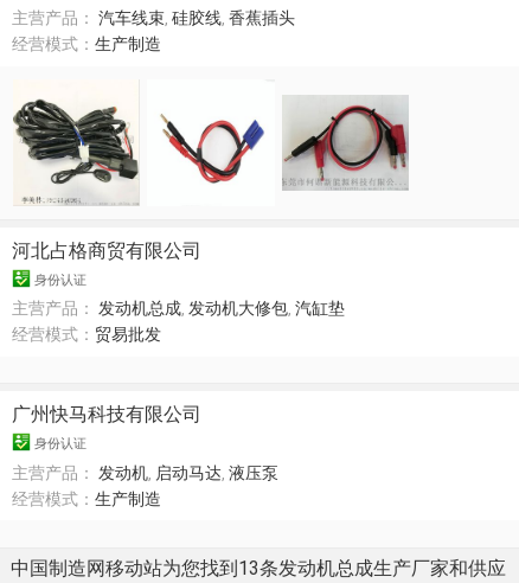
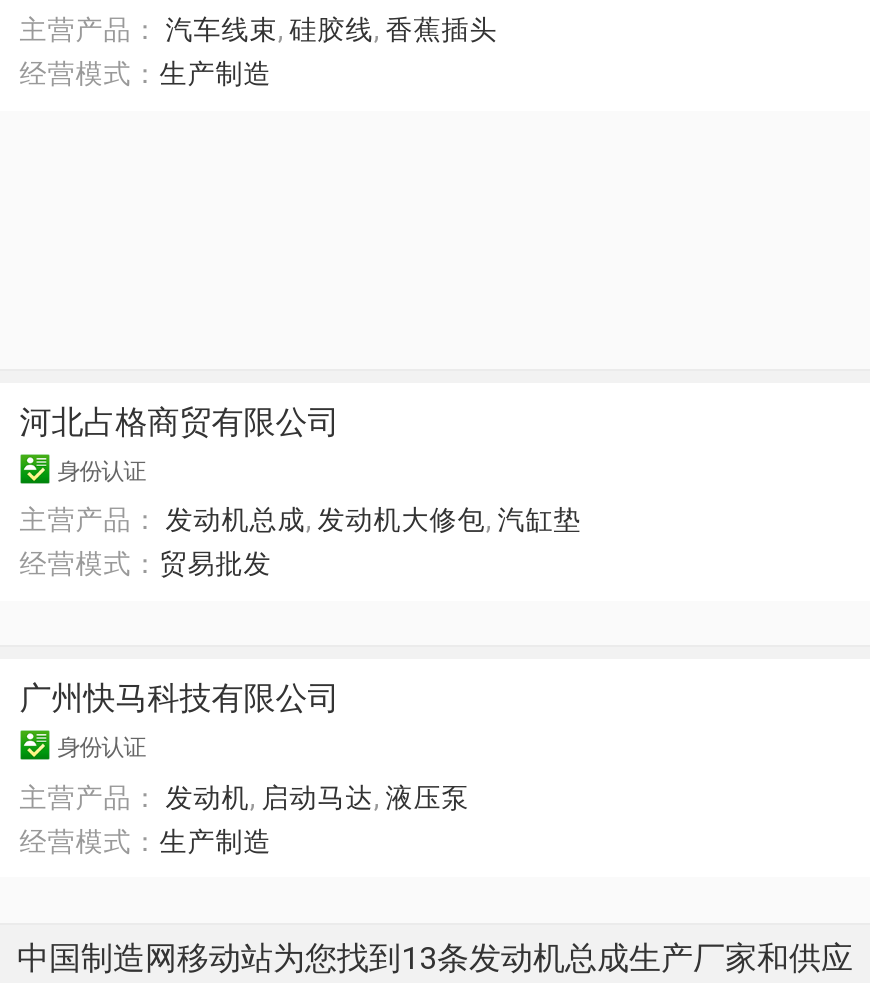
- [image]

- [image]

- [image]
